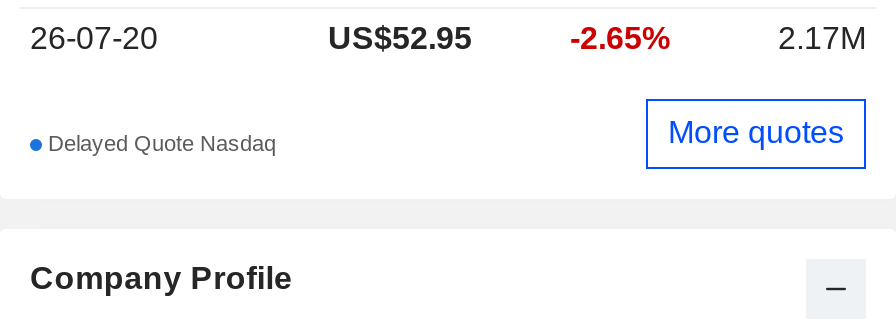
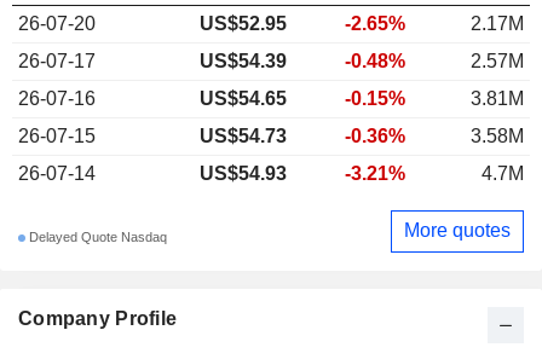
+ 26-07-17
+ US$54.39
+ -0.48%
+ 2.57M
+ 26-07-16
+ US$54.65
+ -0.15%
+ 3.81M
+ 26-07-15
+ US$54.73
+ -0.36%
+ 3.58M
+ 26-07-14
+ US$54.93
+ -3.21%
+ 4.7M
